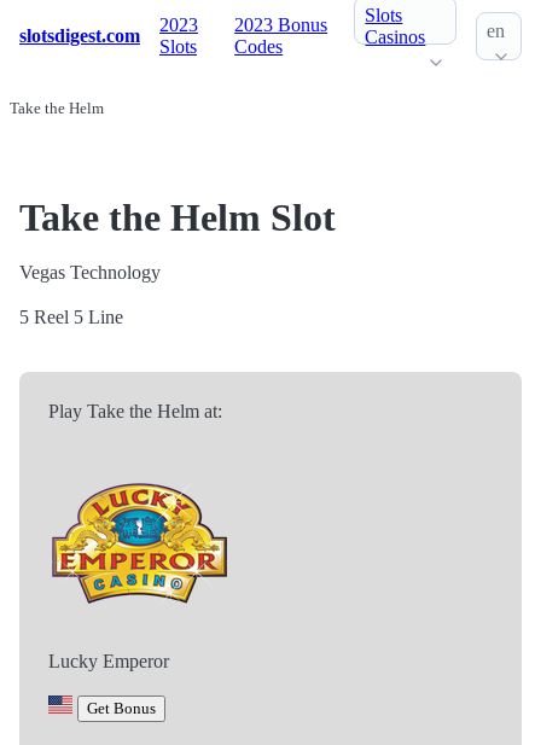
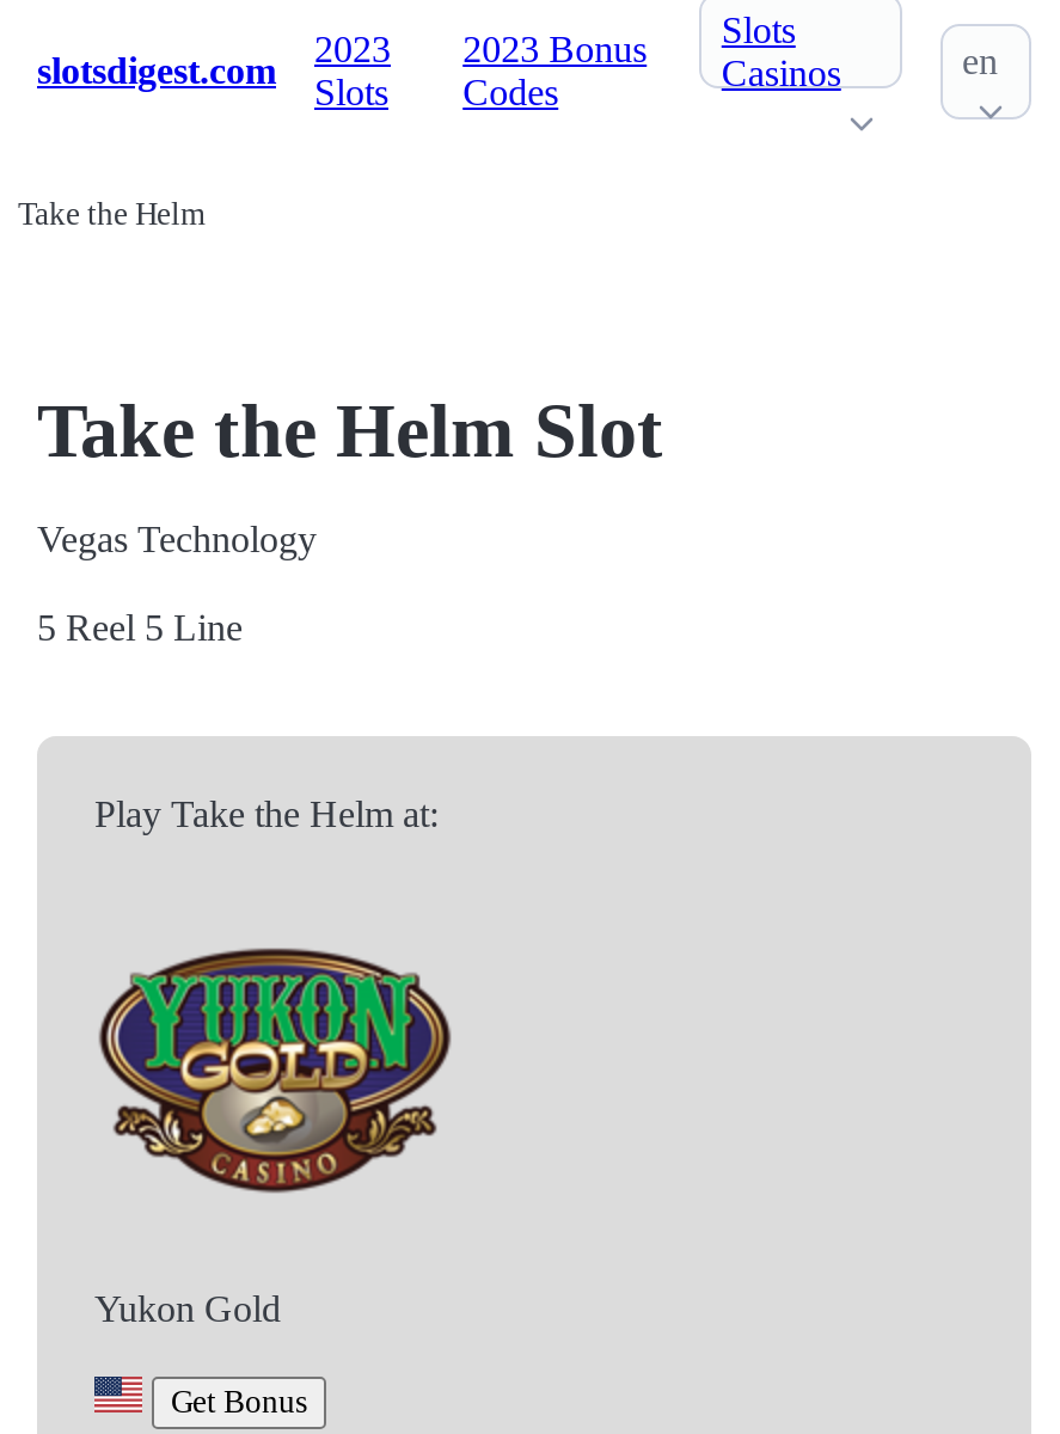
- [image]
- Lucky Emperor
+ [image]
+ Yukon Gold
